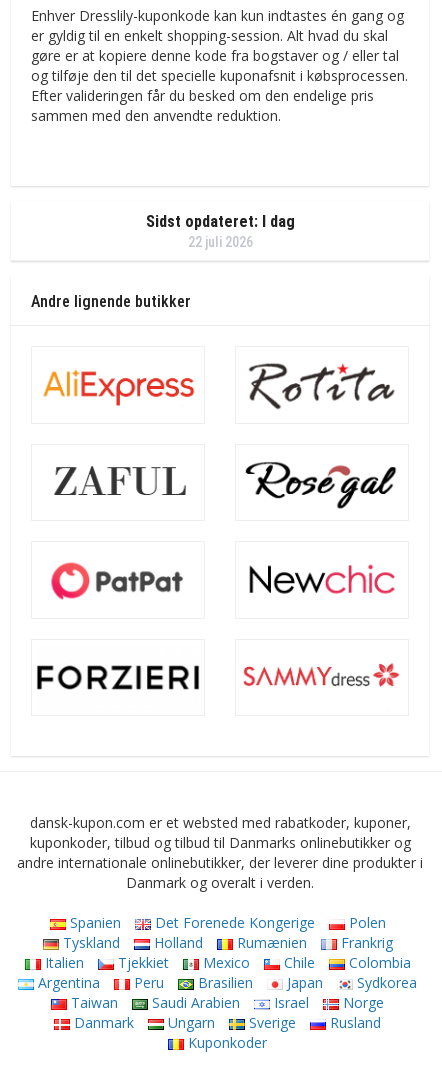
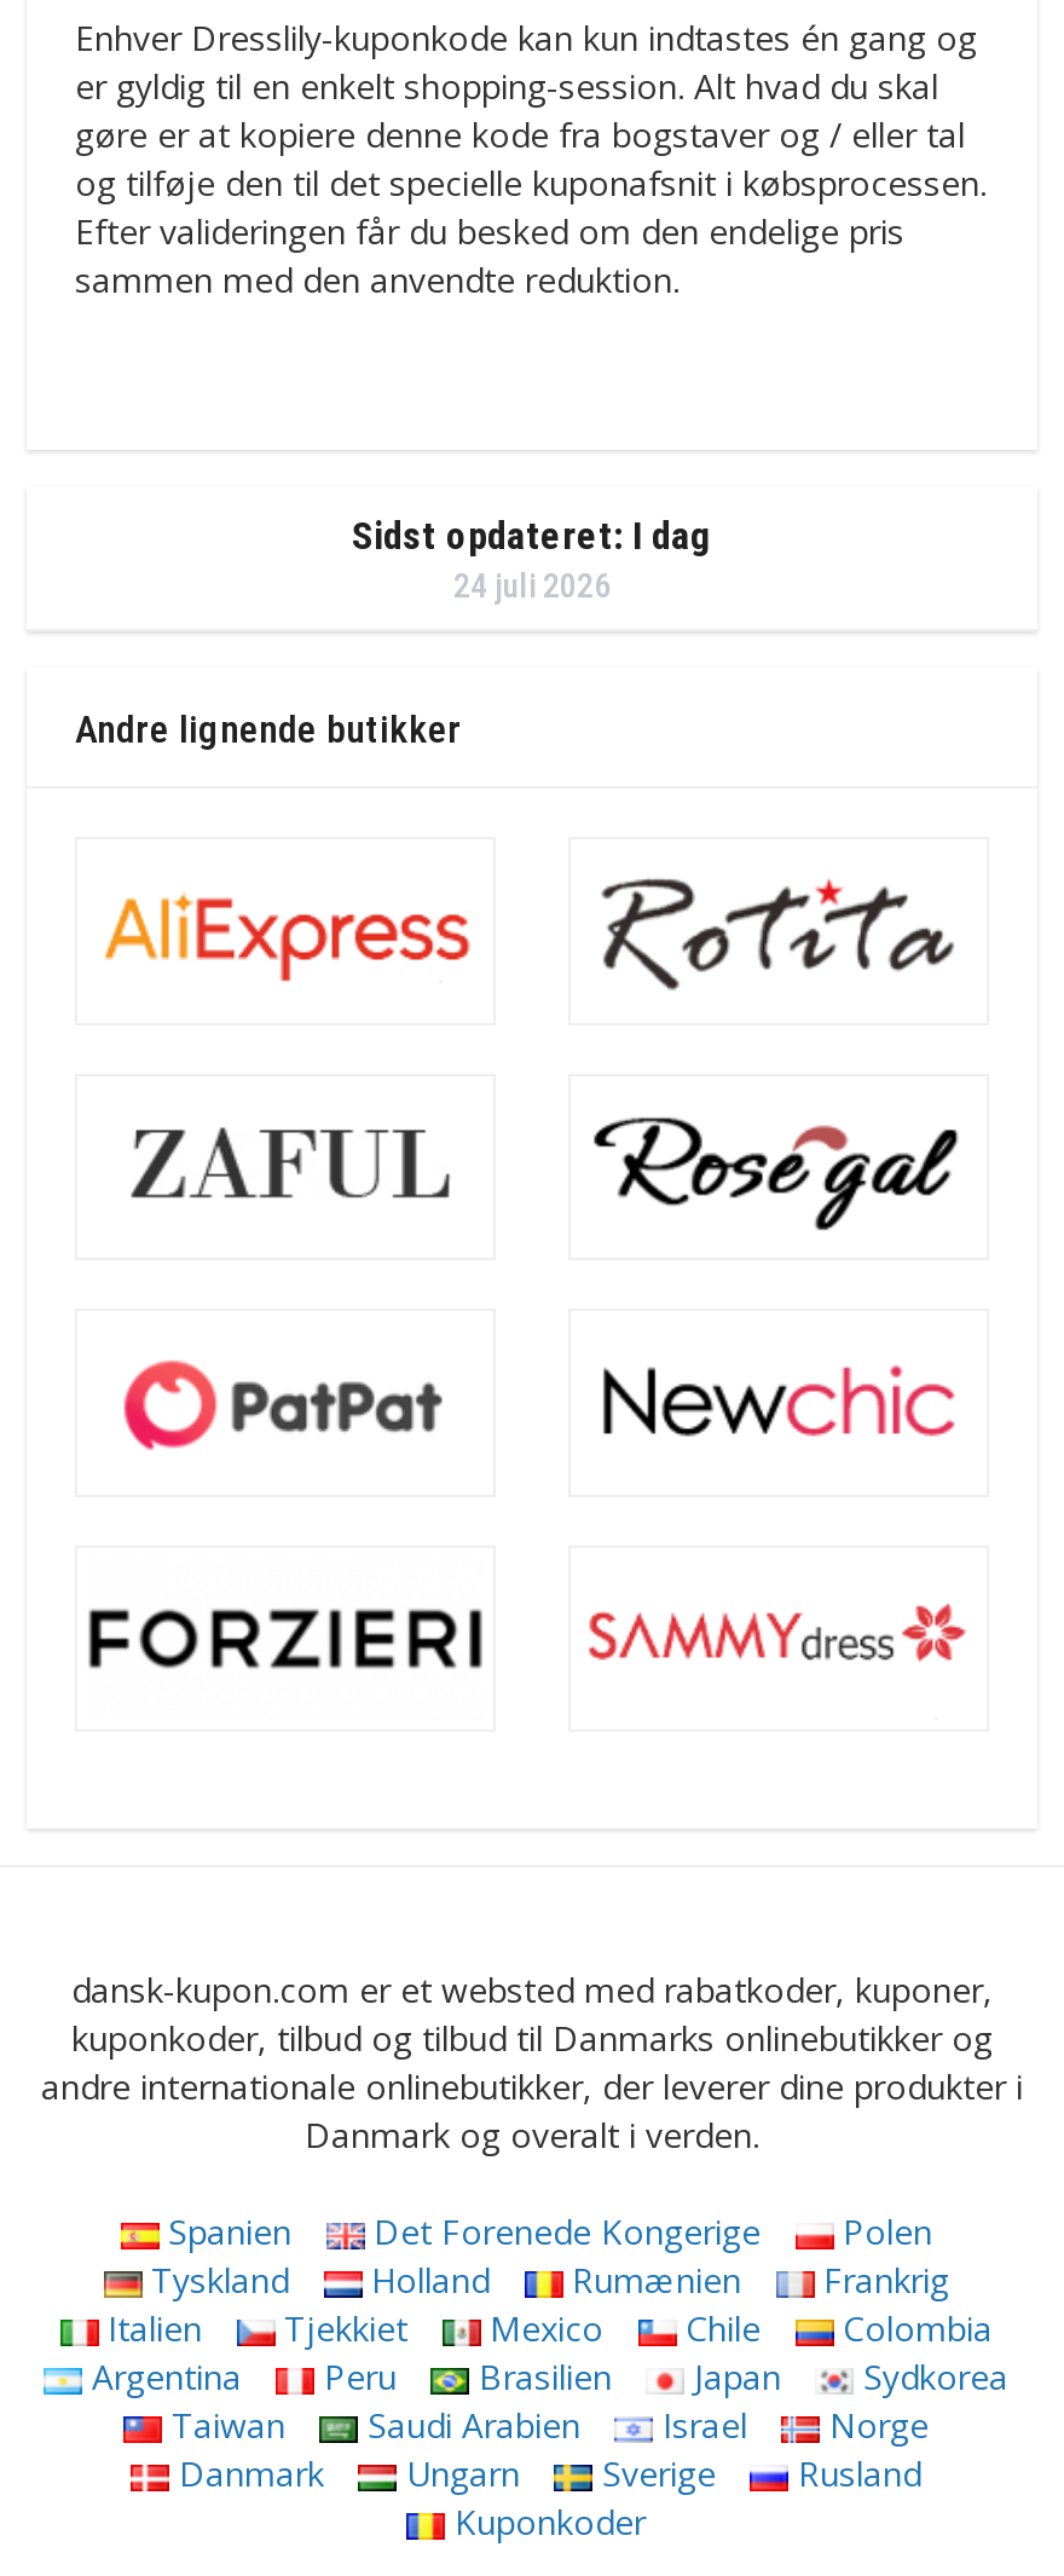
- 22 juli 2026
+ 24 juli 2026
